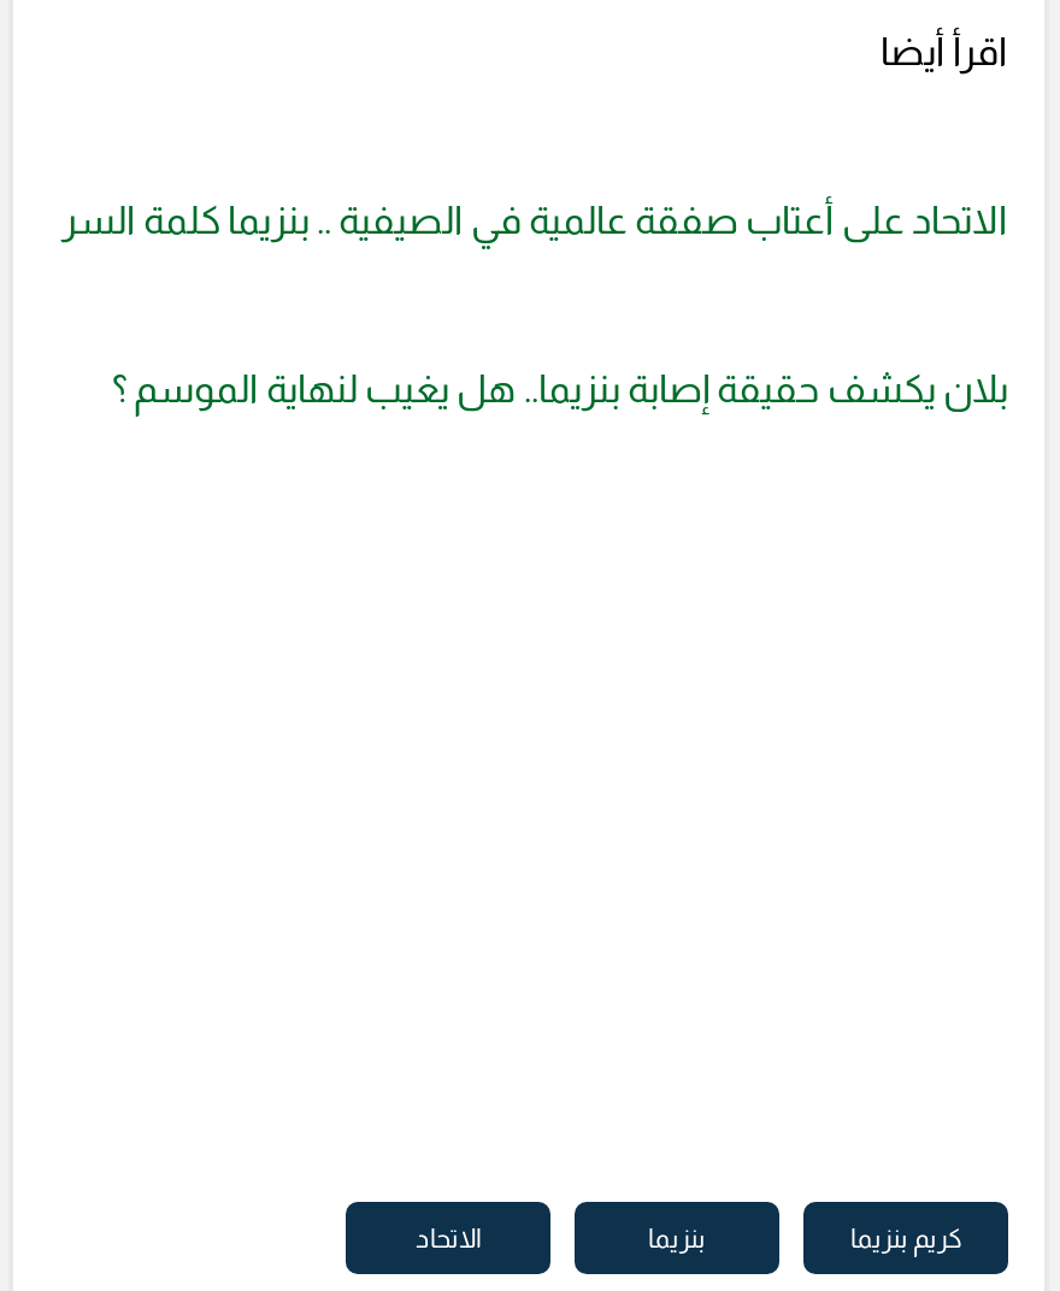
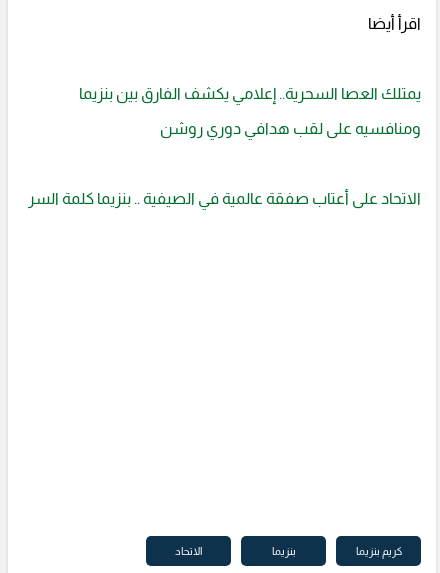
+ يمتلك العصا السحرية.. إعلامي يكشف الفارق بين بنزيما
+ ومنافسيه على لقب هدافي دوري روشن

moved down: الاتحاد على أعتاب صفقة عالمية في الصيفية .. بنزيما كلمة السر

- بلان يكشف حقيقة إصابة بنزيما.. هل يغيب لنهاية الموسم ؟
